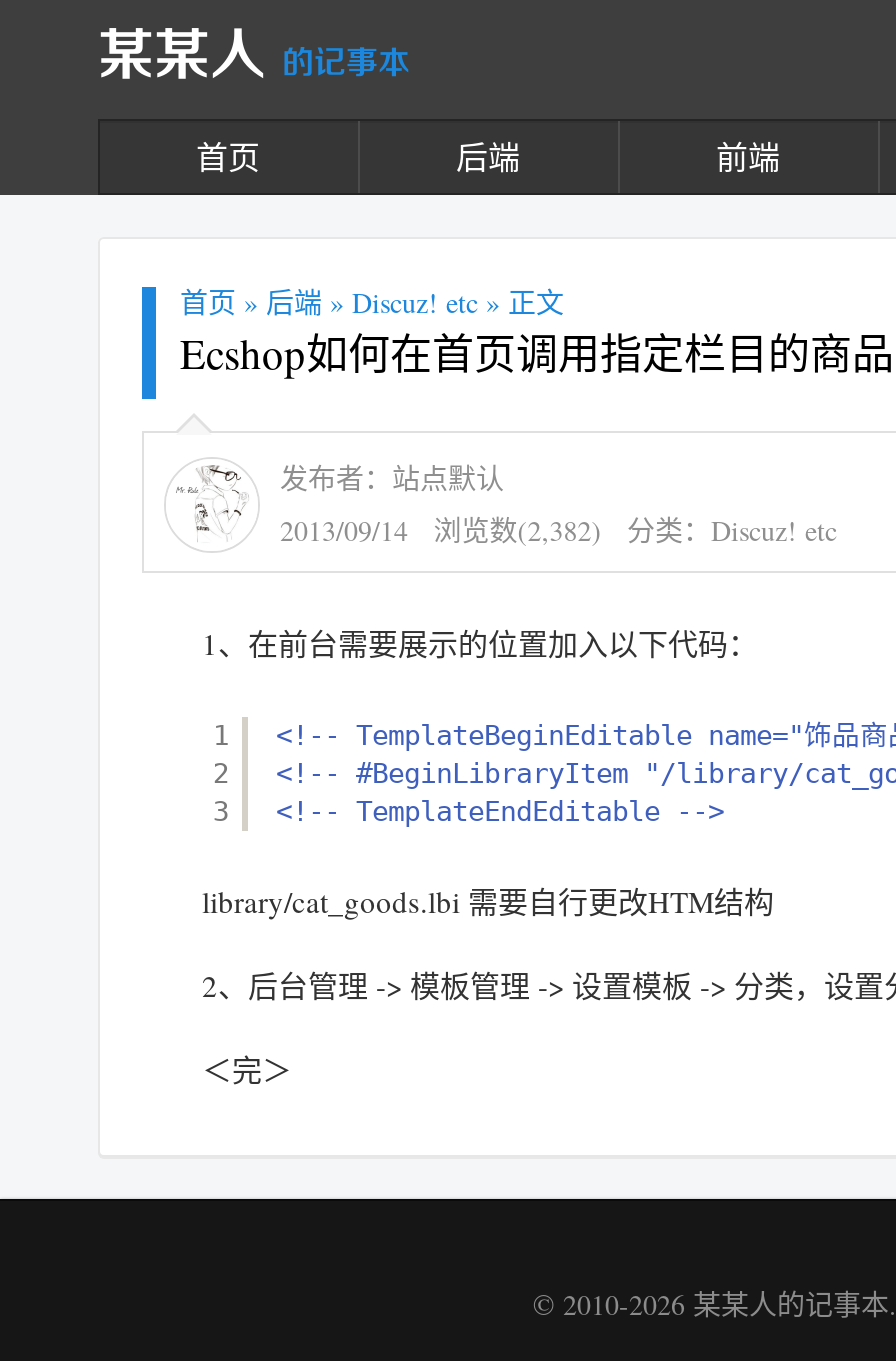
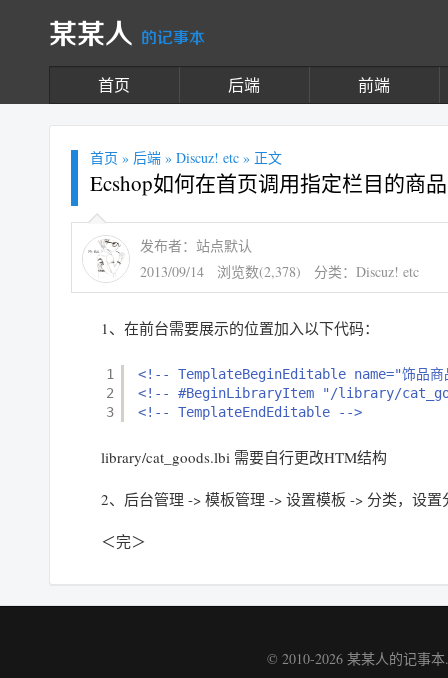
- 2013/09/14 浏览数(2,382) 分类：Discuz! etc
+ 2013/09/14 浏览数(2,378) 分类：Discuz! etc
